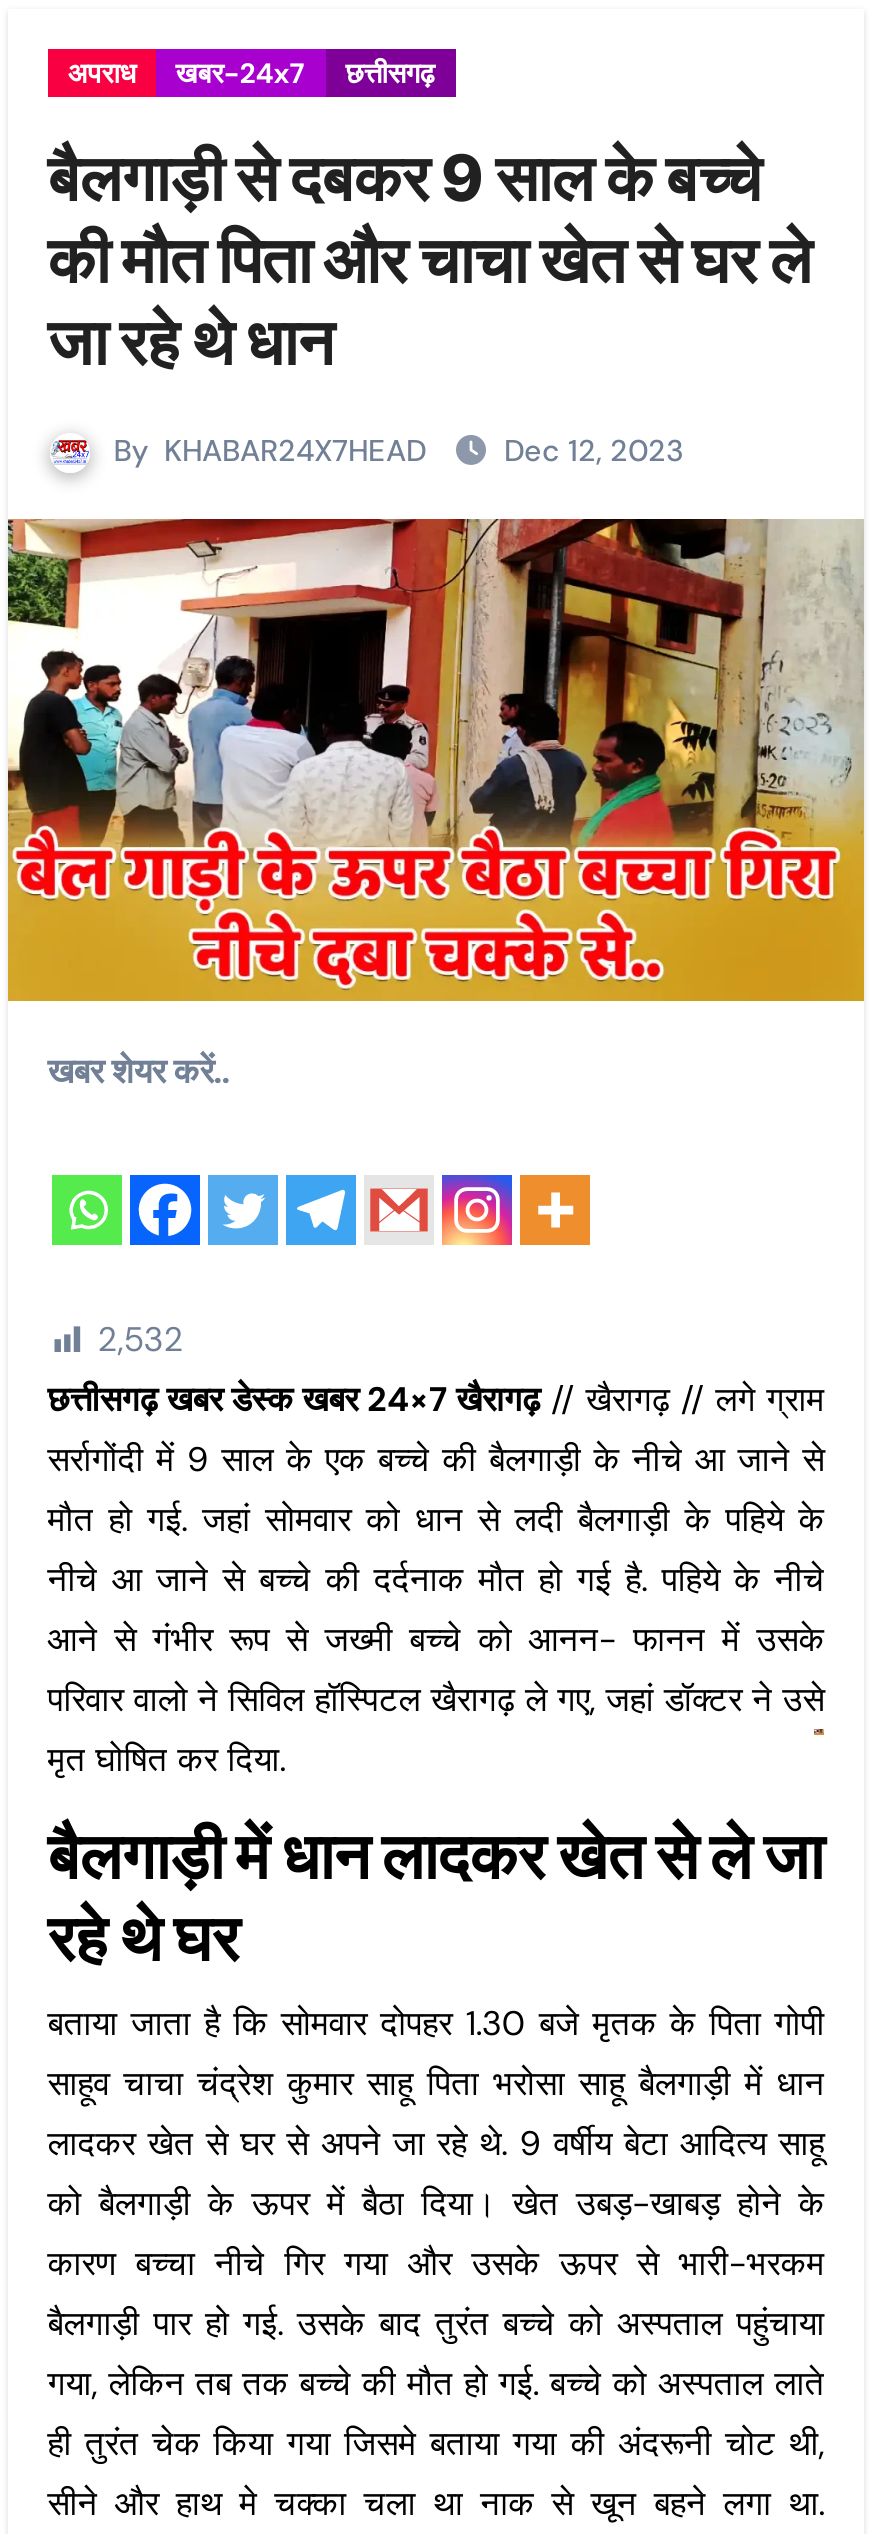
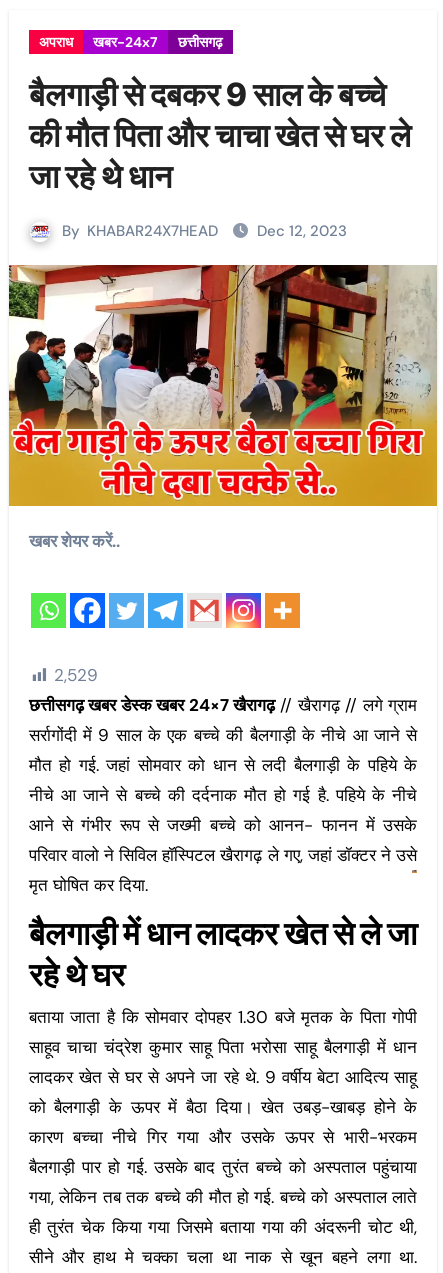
- 2,532
+ 2,529
